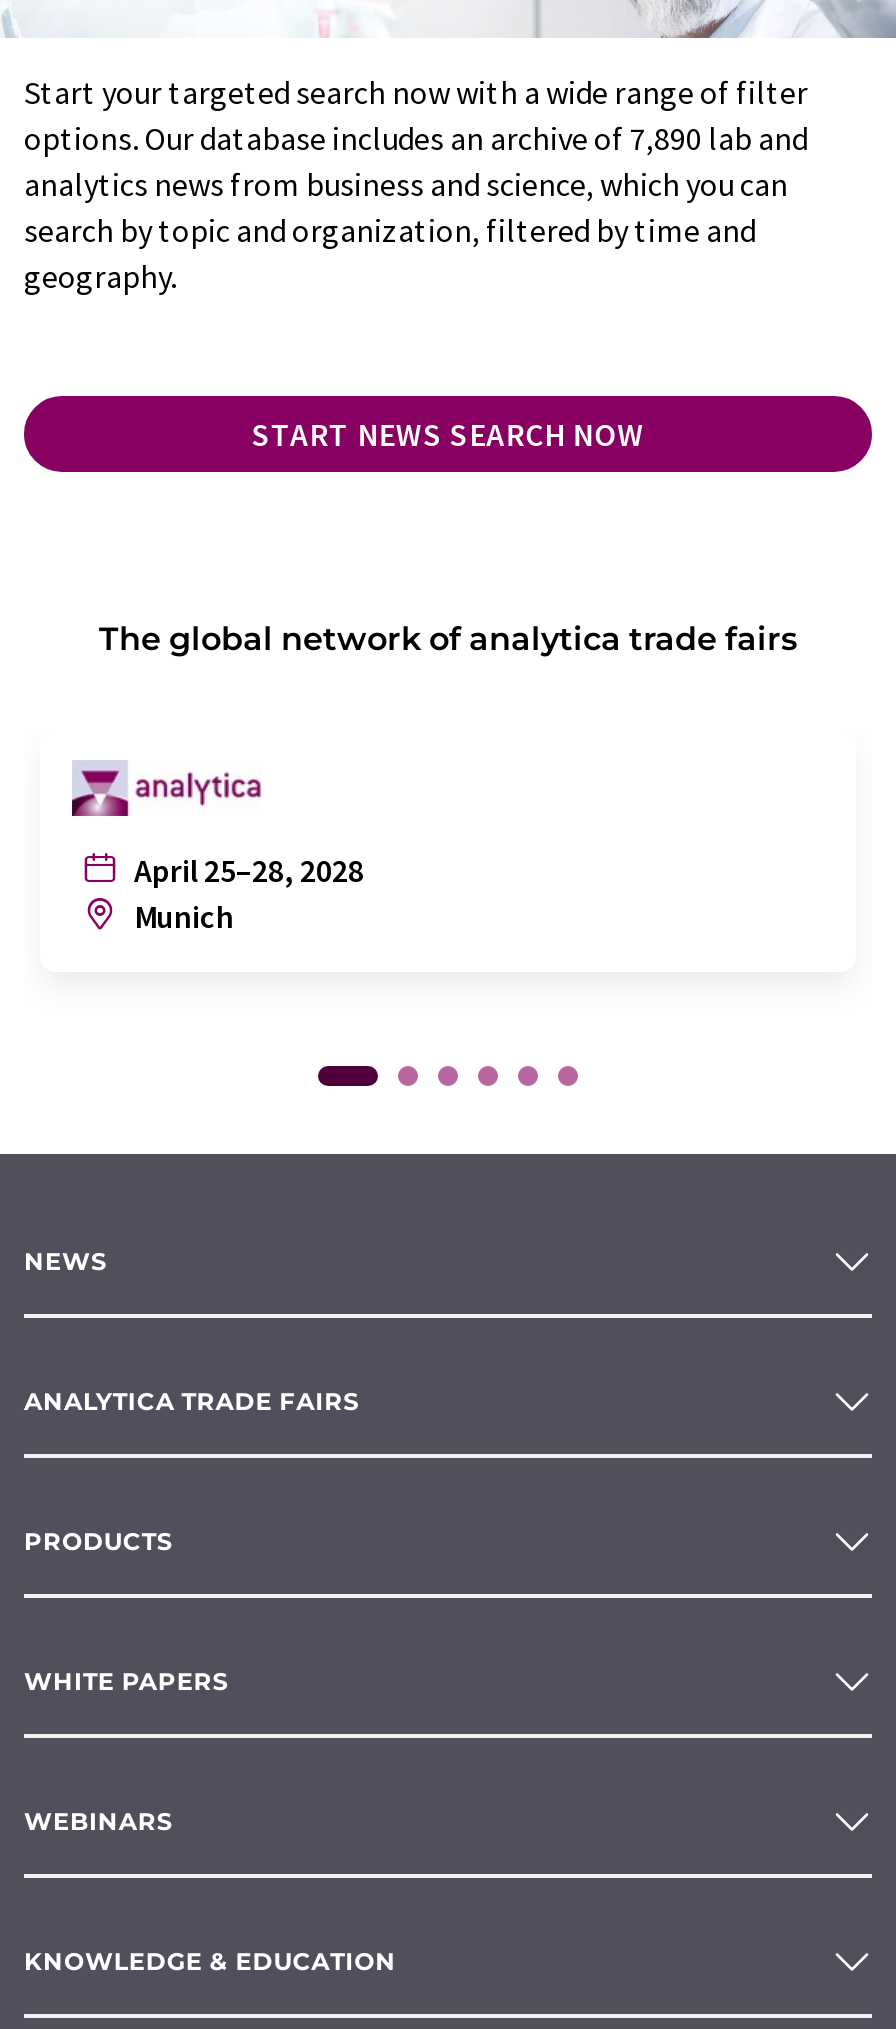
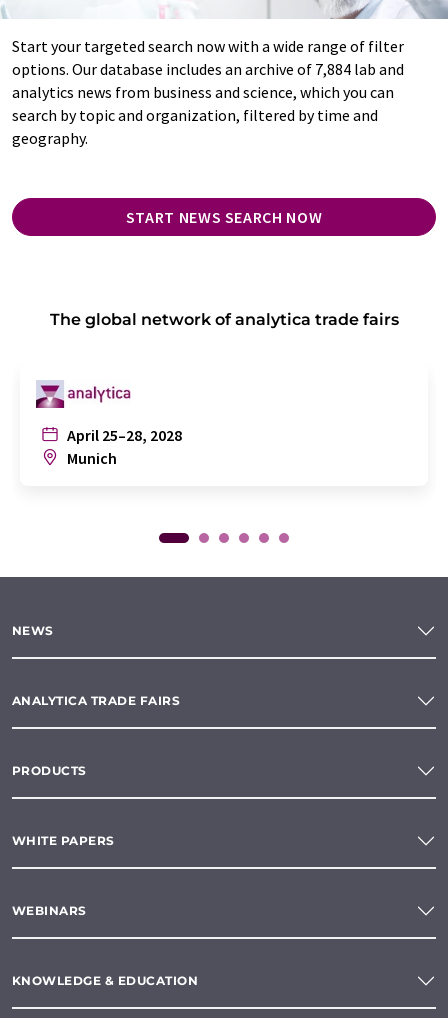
- options. Our database includes an archive of 7,890 lab and
+ options. Our database includes an archive of 7,884 lab and
